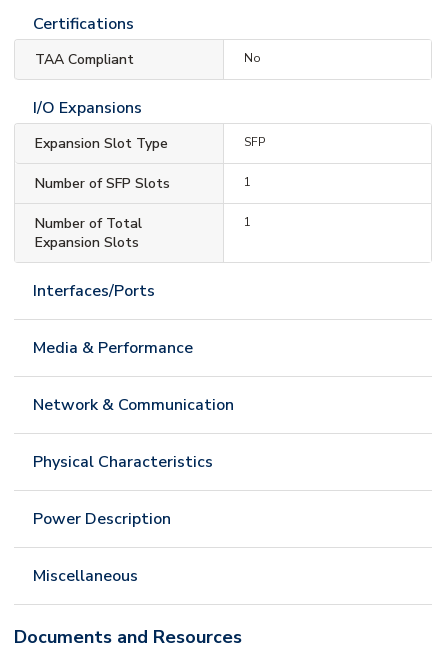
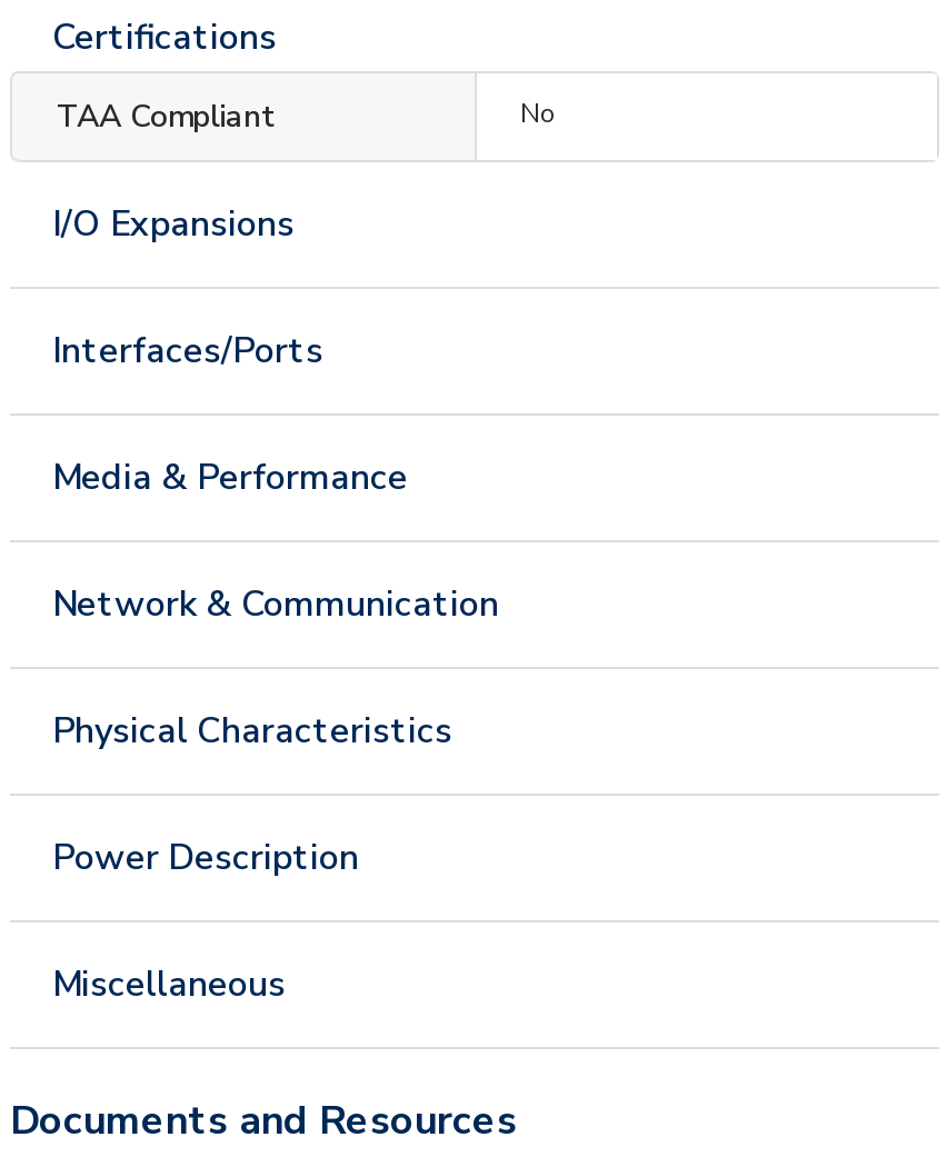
- Expansion Slot Type
- SFP
- Number of SFP Slots
- 1
- Number of Total
- Expansion Slots

- 1
